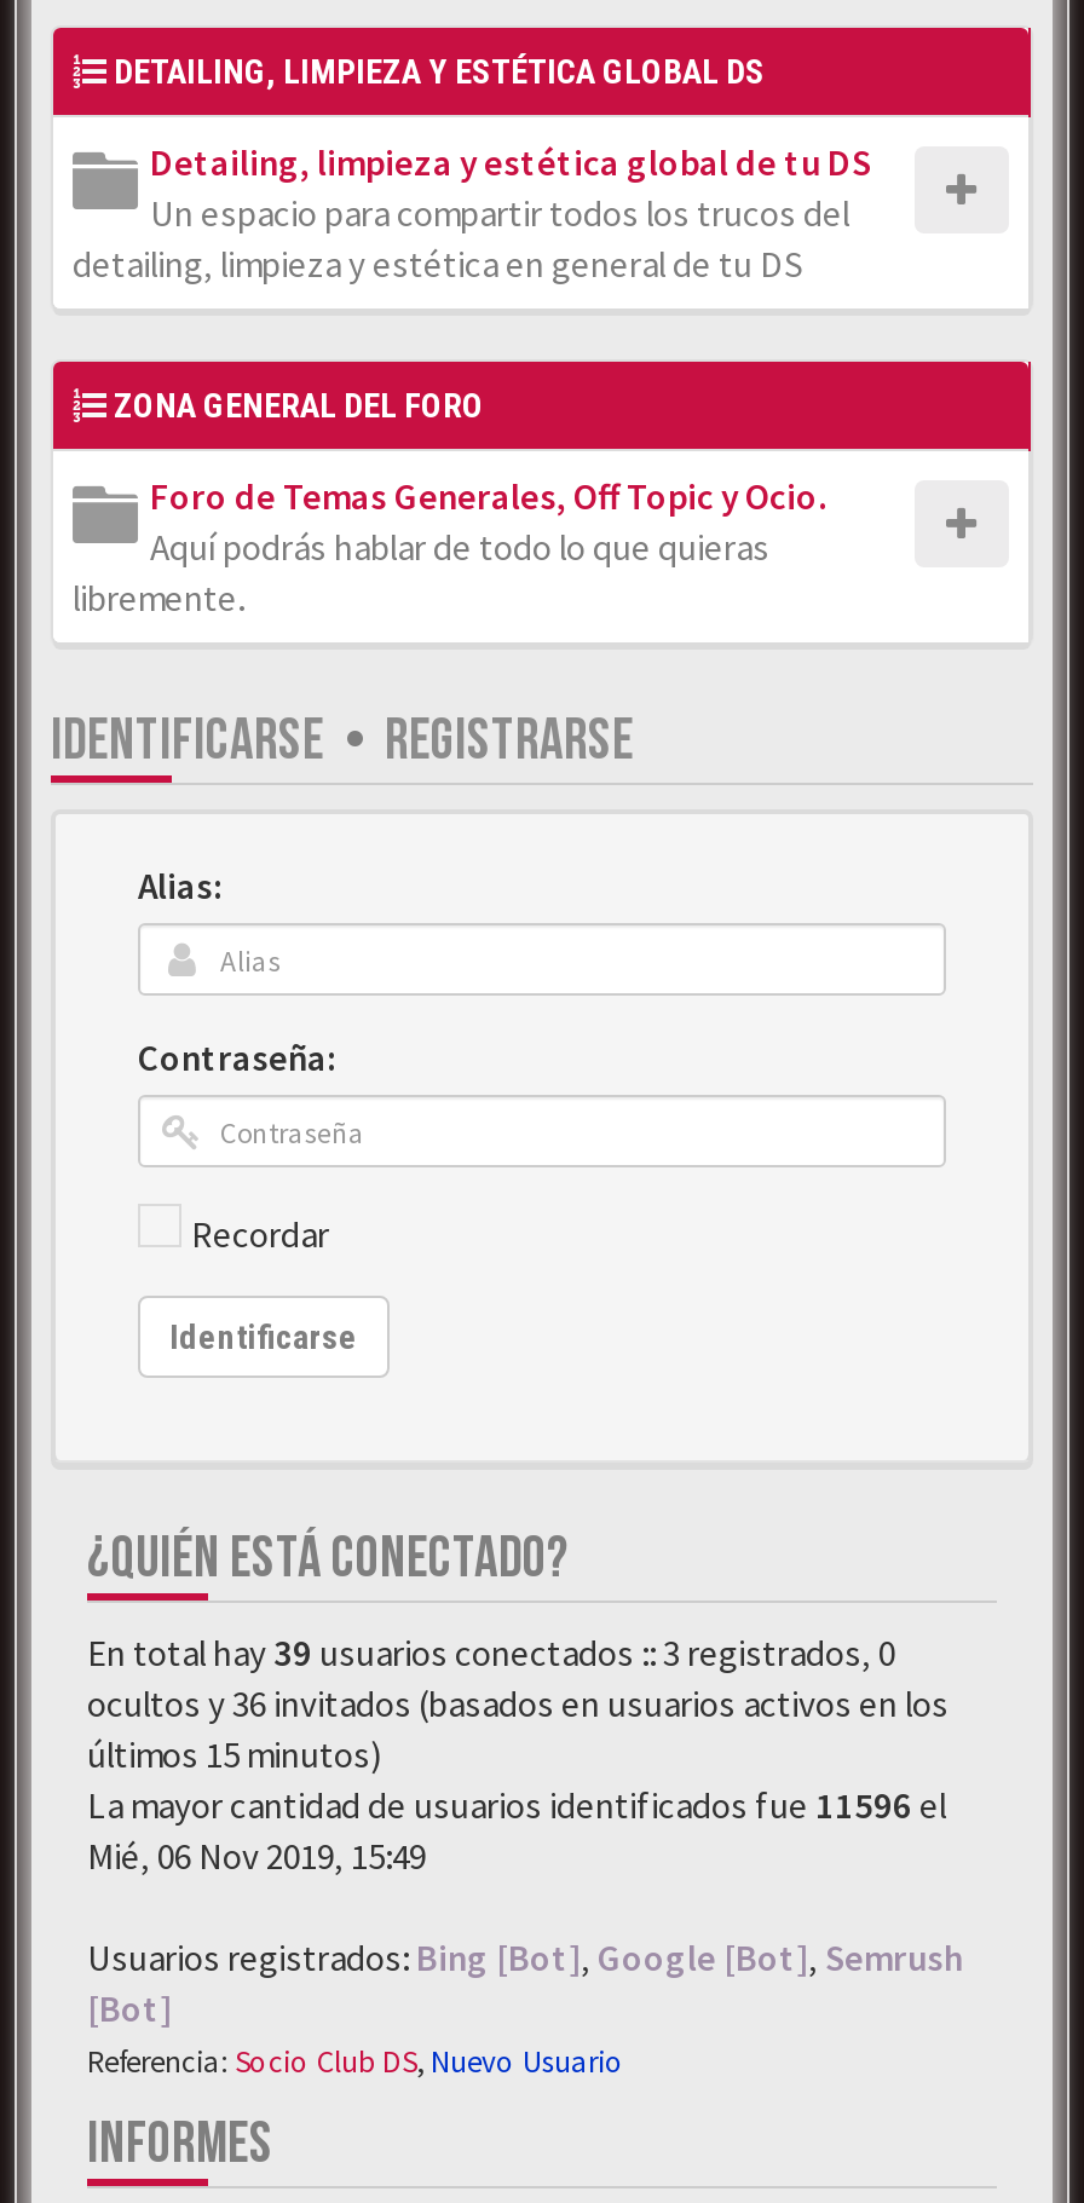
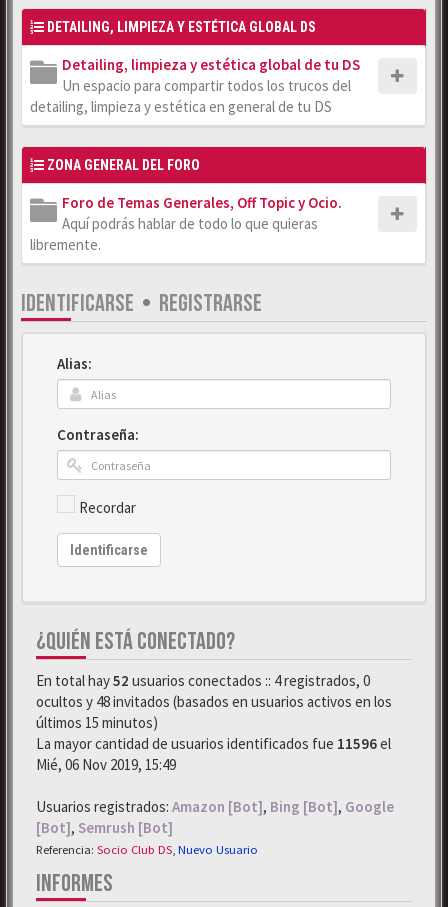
- En total hay 39 usuarios conectados :: 3 registrados, 0
+ En total hay 52 usuarios conectados :: 4 registrados, 0

- ocultos y 36 invitados (basados en usuarios activos en los
+ ocultos y 48 invitados (basados en usuarios activos en los

- Usuarios registrados: Bing [Bot], Google [Bot], Semrush
- [Bot]
+ Usuarios registrados: Amazon [Bot], Bing [Bot], Google
+ [Bot], Semrush [Bot]
